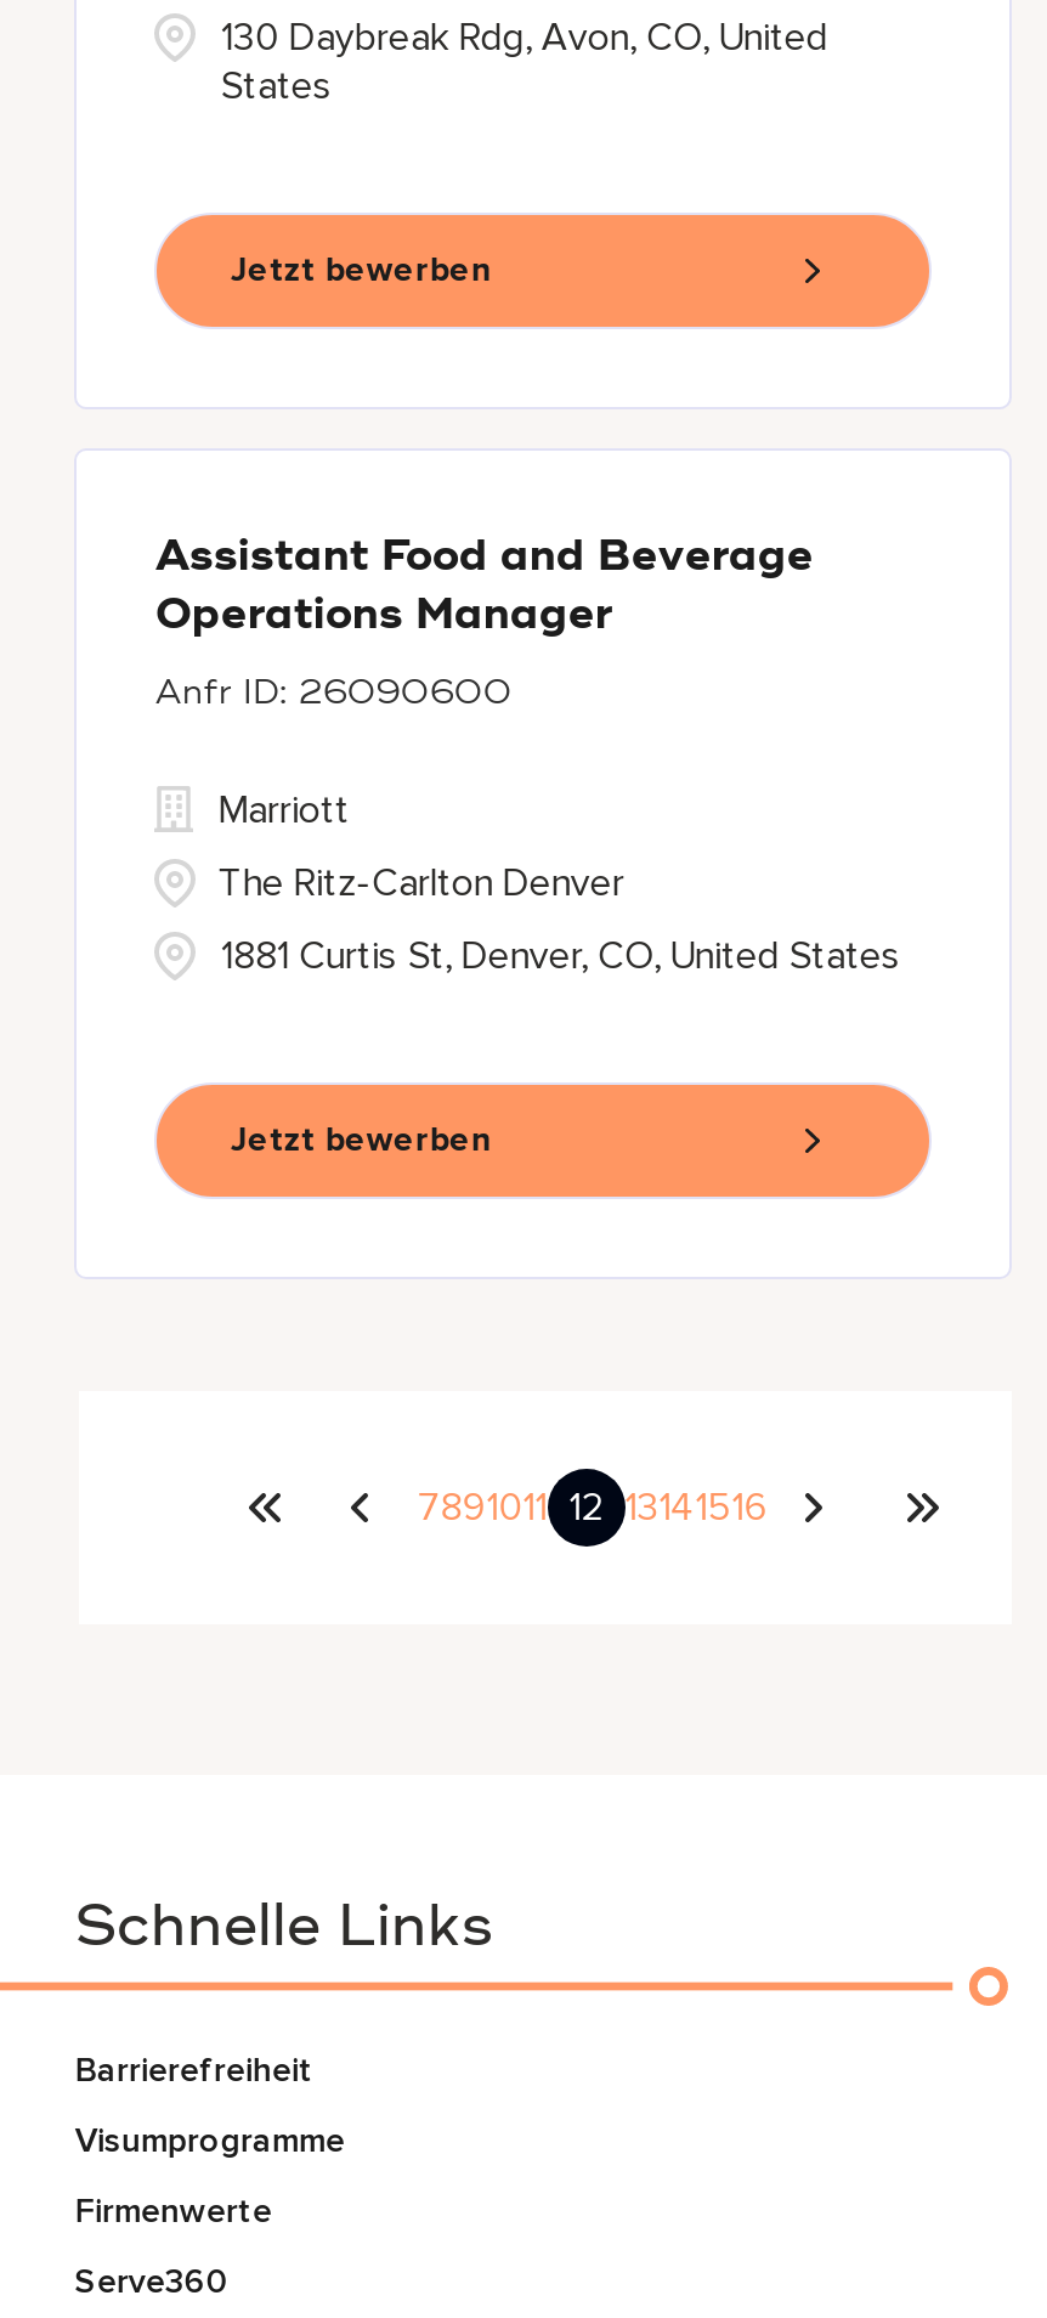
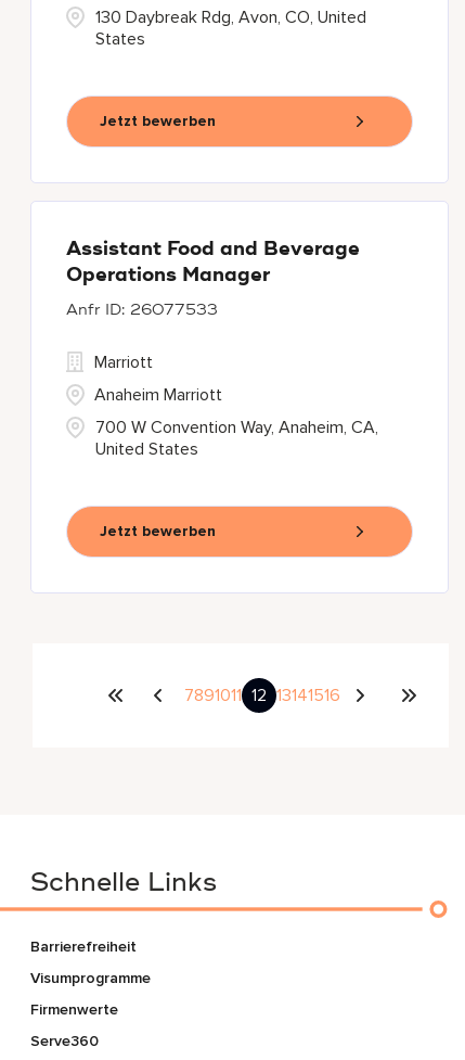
- 26090600
+ 26077533

- The Ritz-Carlton Denver
+ Anaheim Marriott

- 1881 Curtis St, Denver, CO, United States
+ 700 W Convention Way, Anaheim, CA,
+ United States
